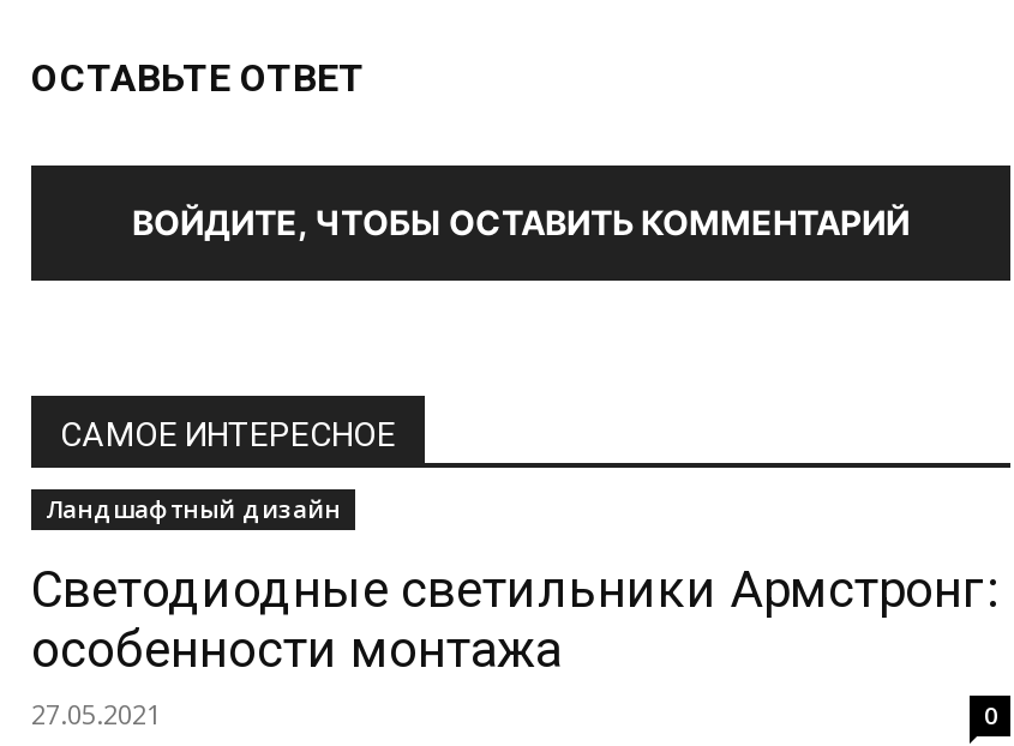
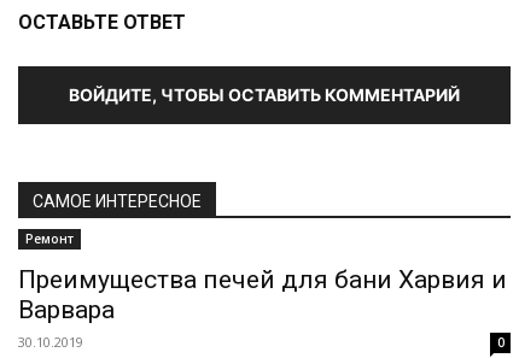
- Ландшафтный дизайн
+ Ремонт

- Светодиодные светильники Армстронг:
- особенности монтажа
- 27.05.2021
+ Преимущества печей для бани Харвия и
+ Варвара
+ 30.10.2019
